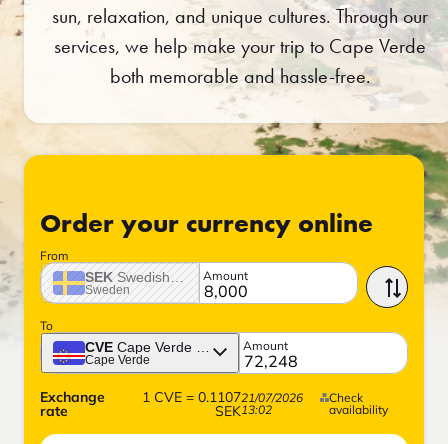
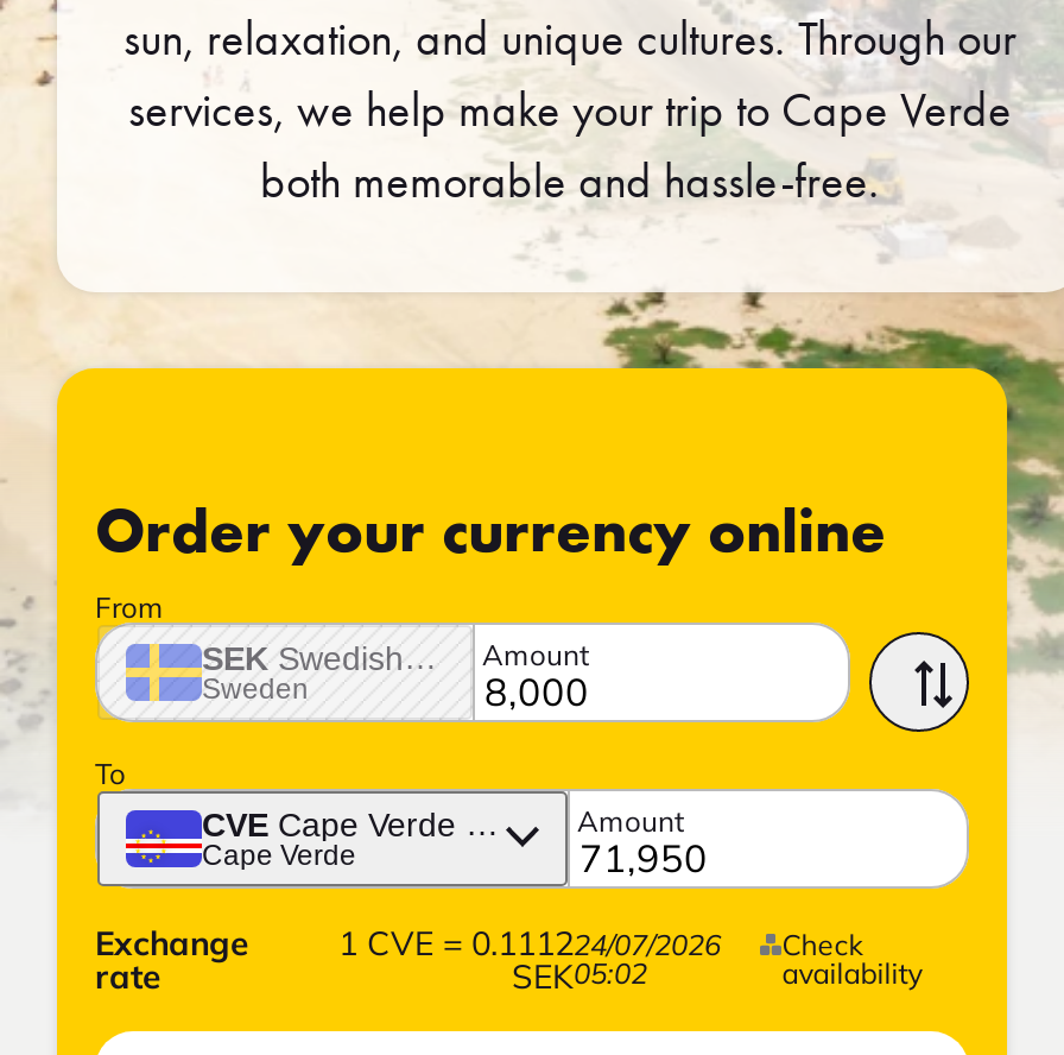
- 1 CVE = 0.1107
+ 1 CVE = 0.1112

- 21/07/2026
+ 24/07/2026

- SEK 13:02
+ SEK 05:02
